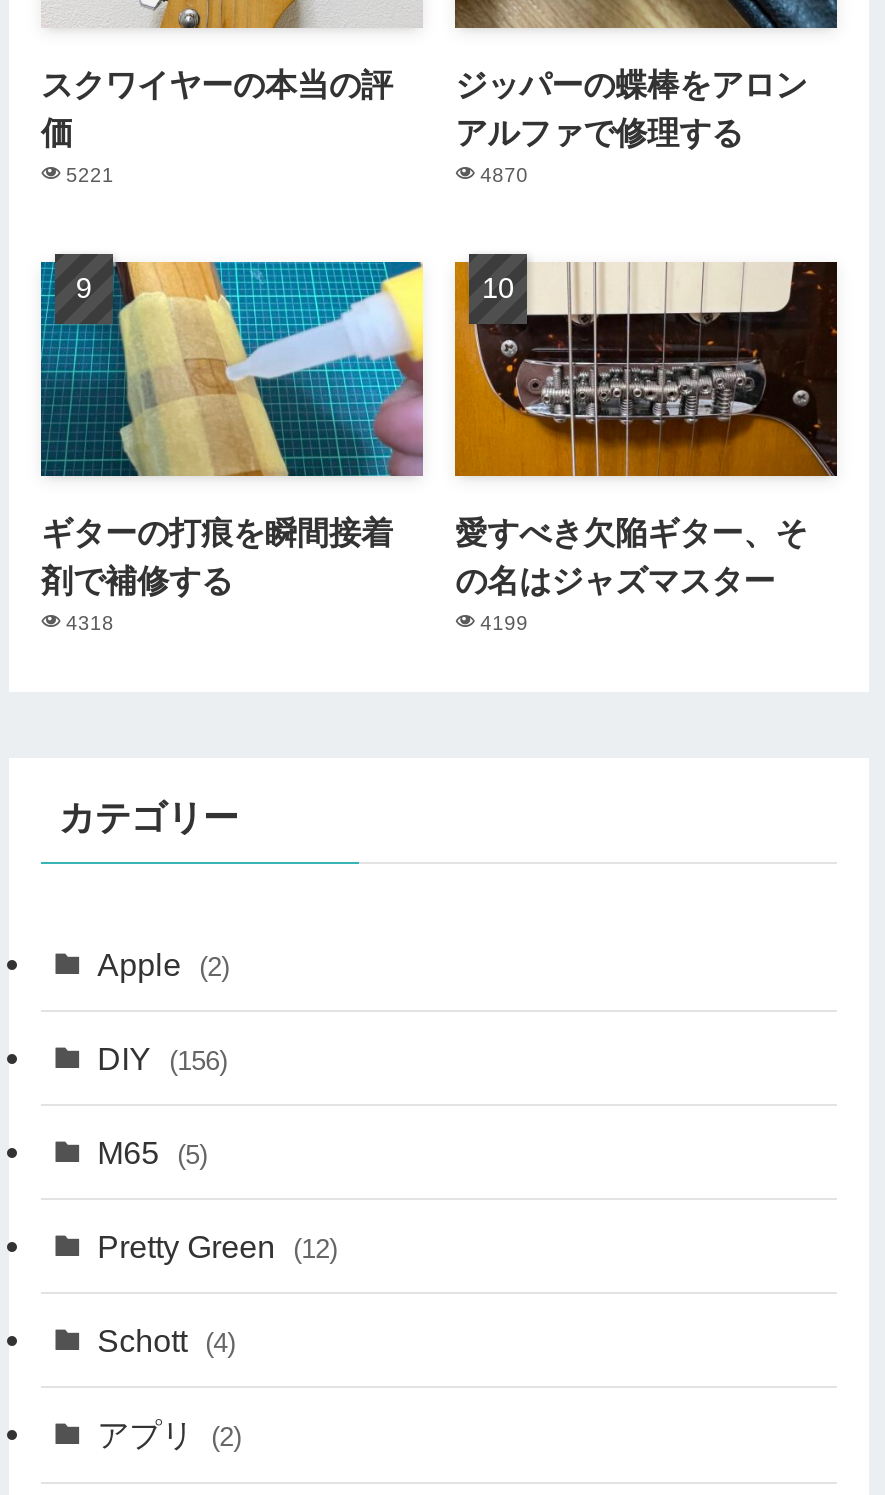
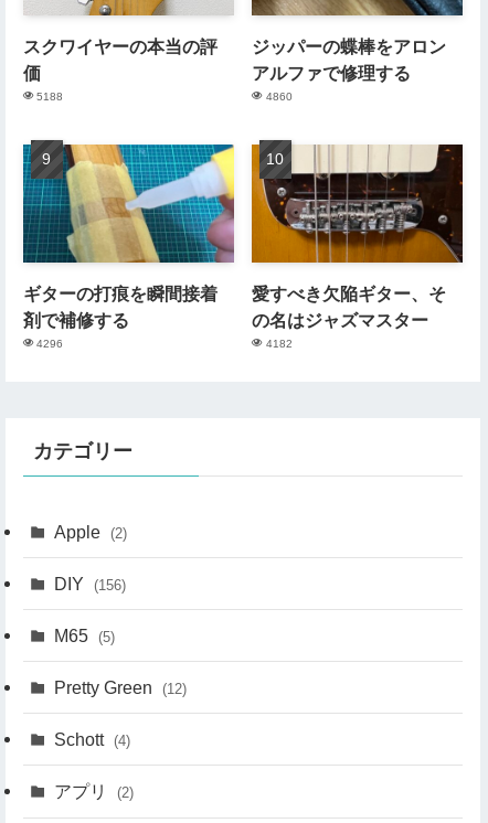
- 5221
+ 5188

- 4870
+ 4860

- 4318
+ 4296

- 4199
+ 4182
